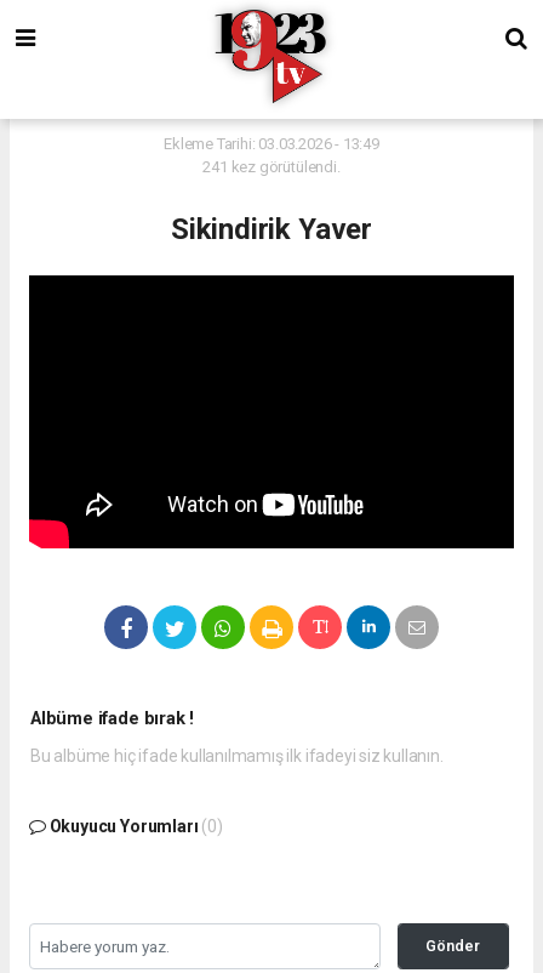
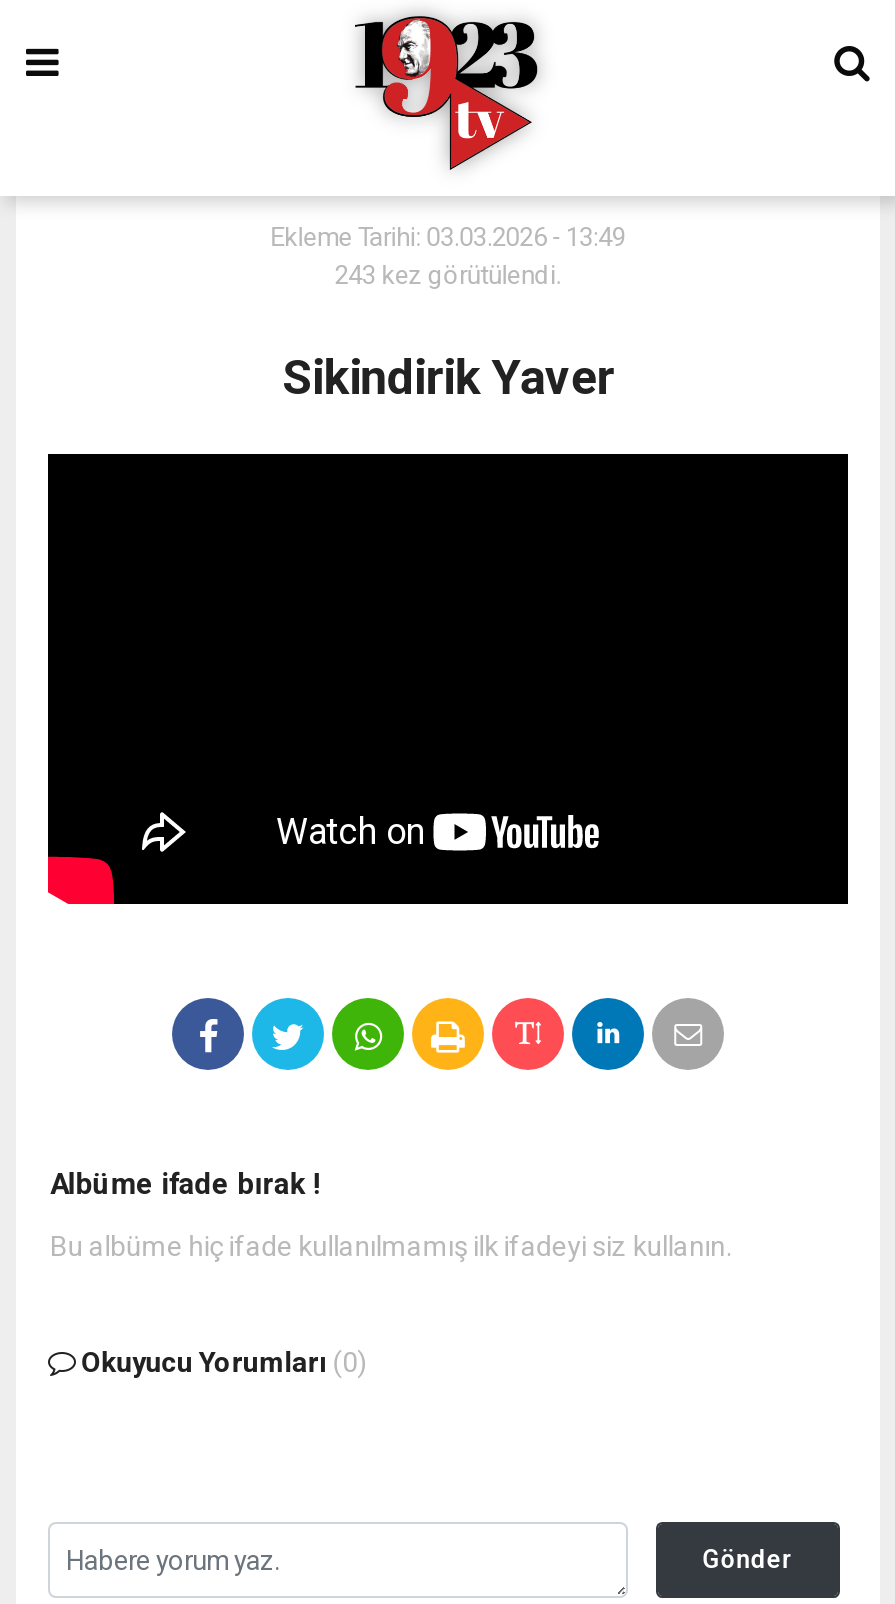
- 241 kez görütülendi.
+ 243 kez görütülendi.
